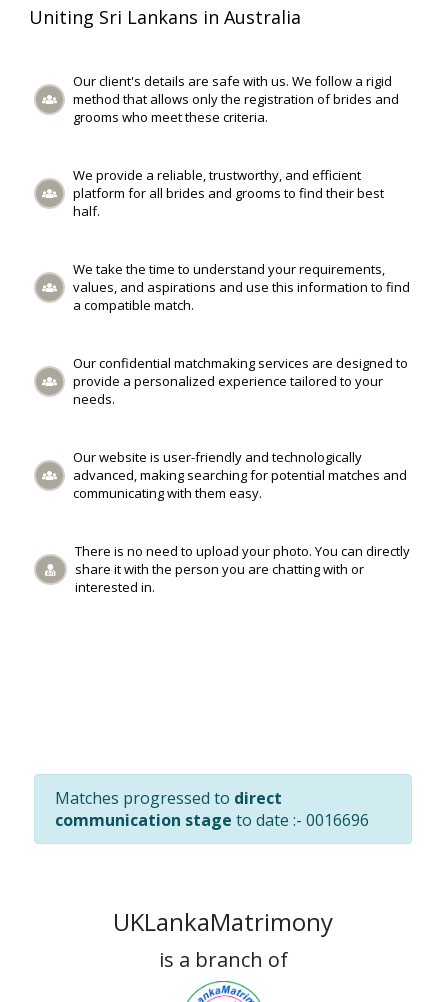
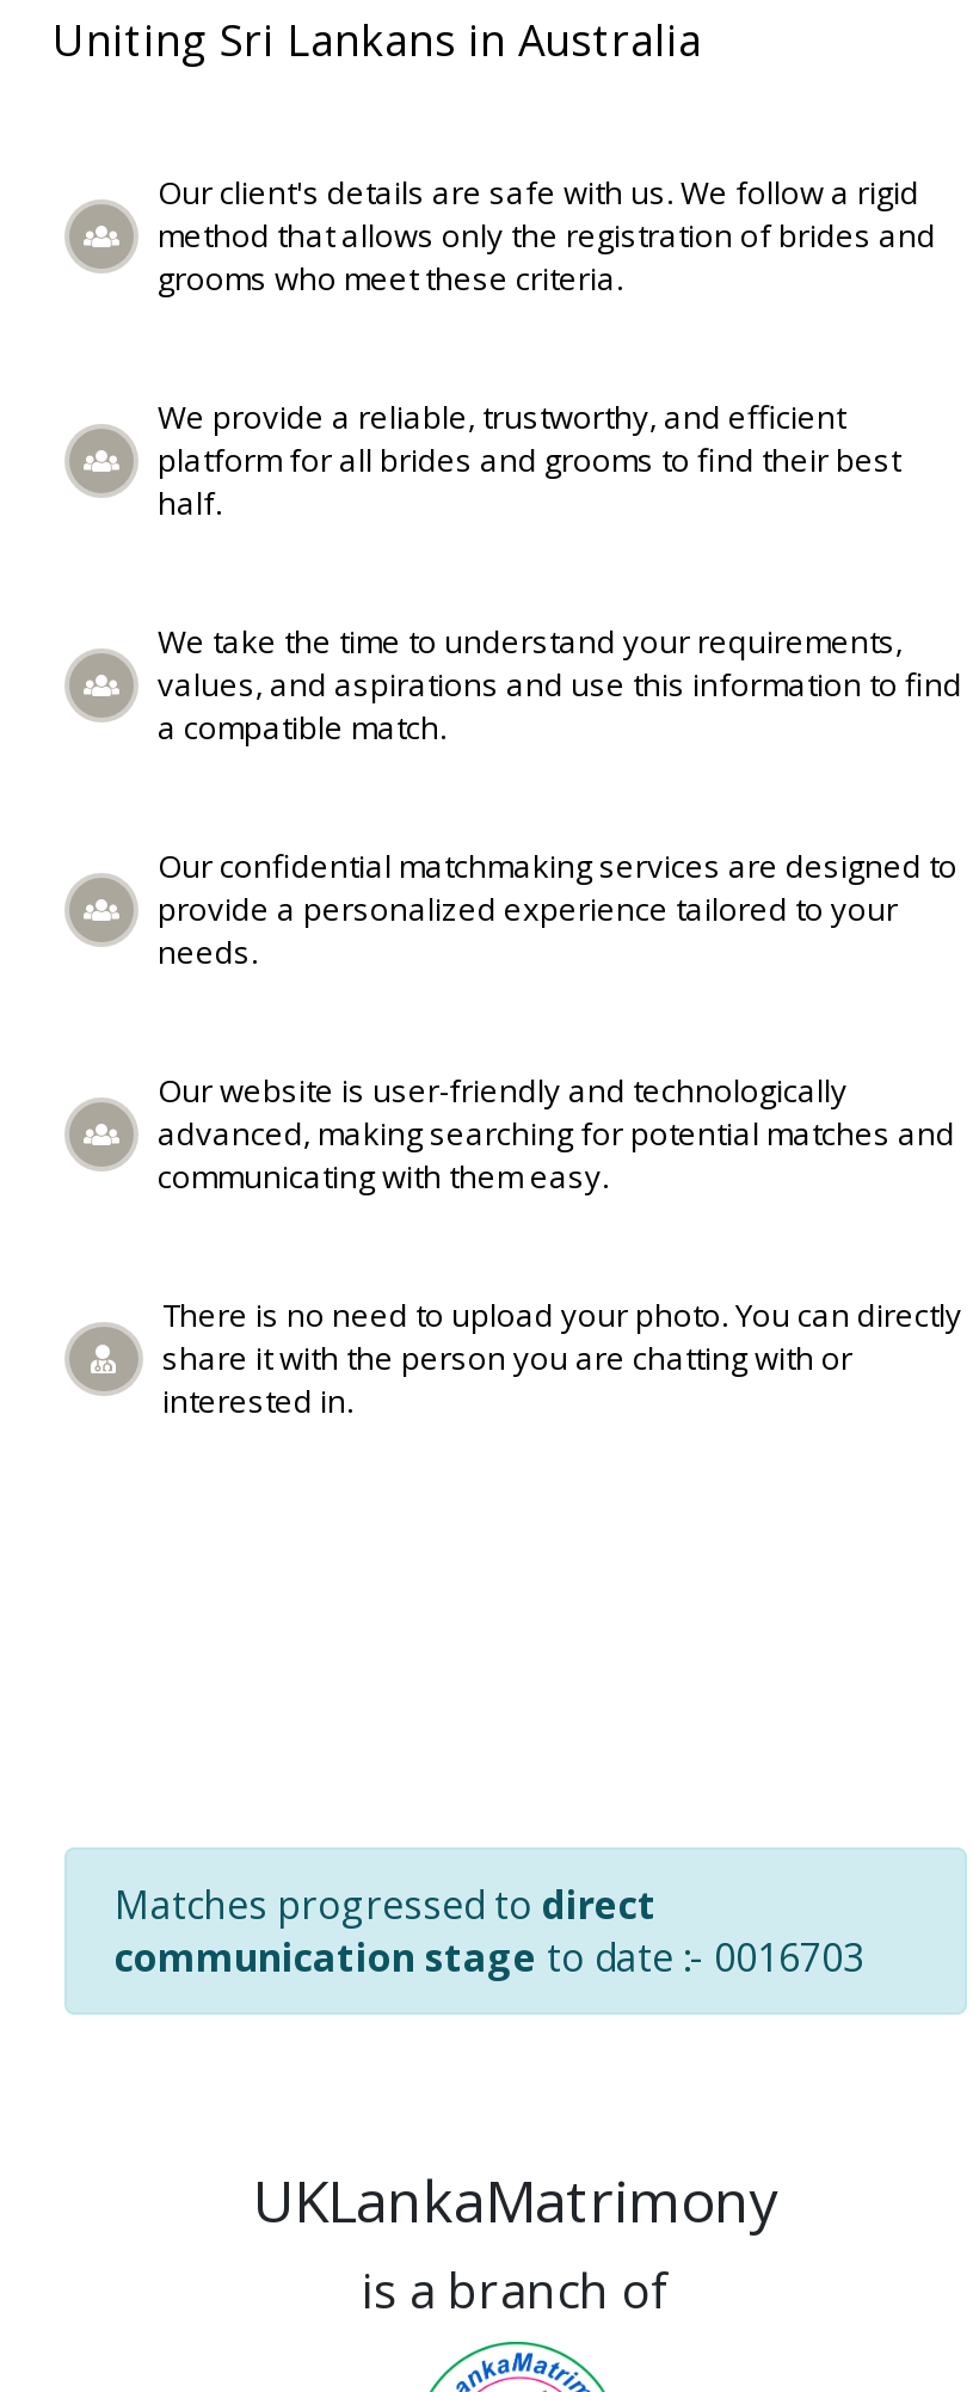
- communication stage to date :- 0016696
+ communication stage to date :- 0016703
